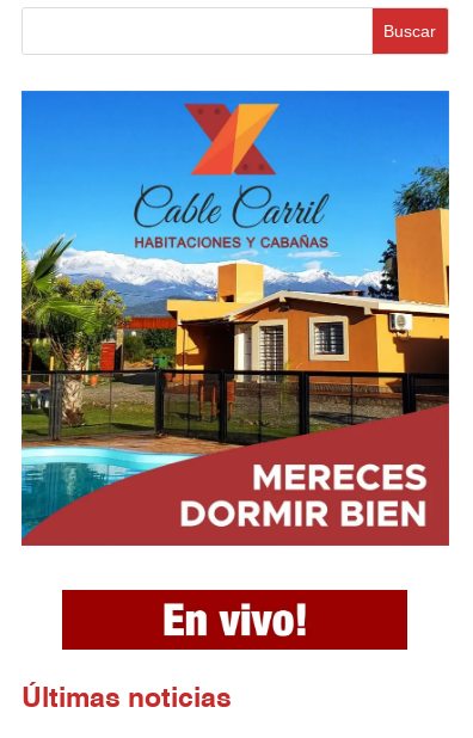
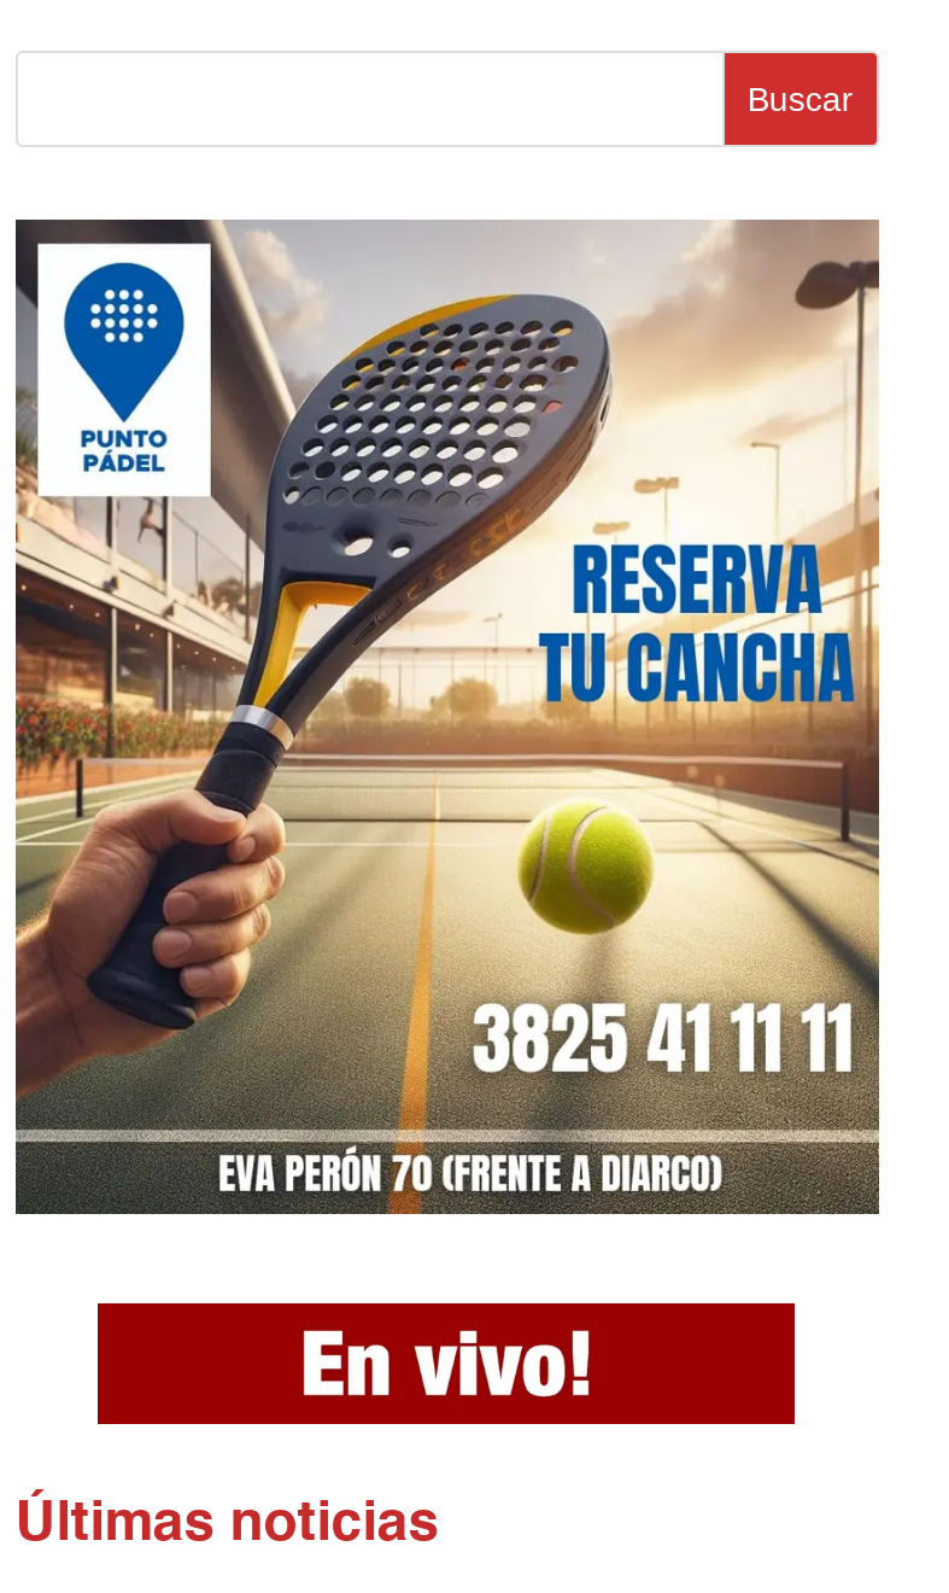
- [image]
+ [image]
